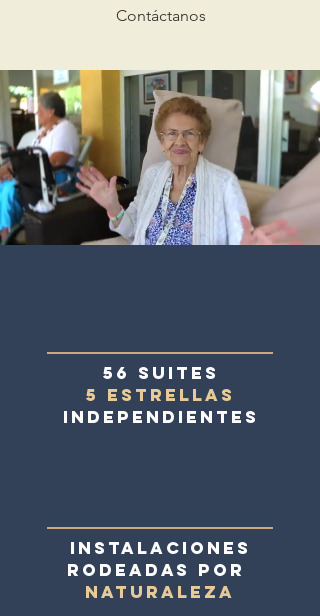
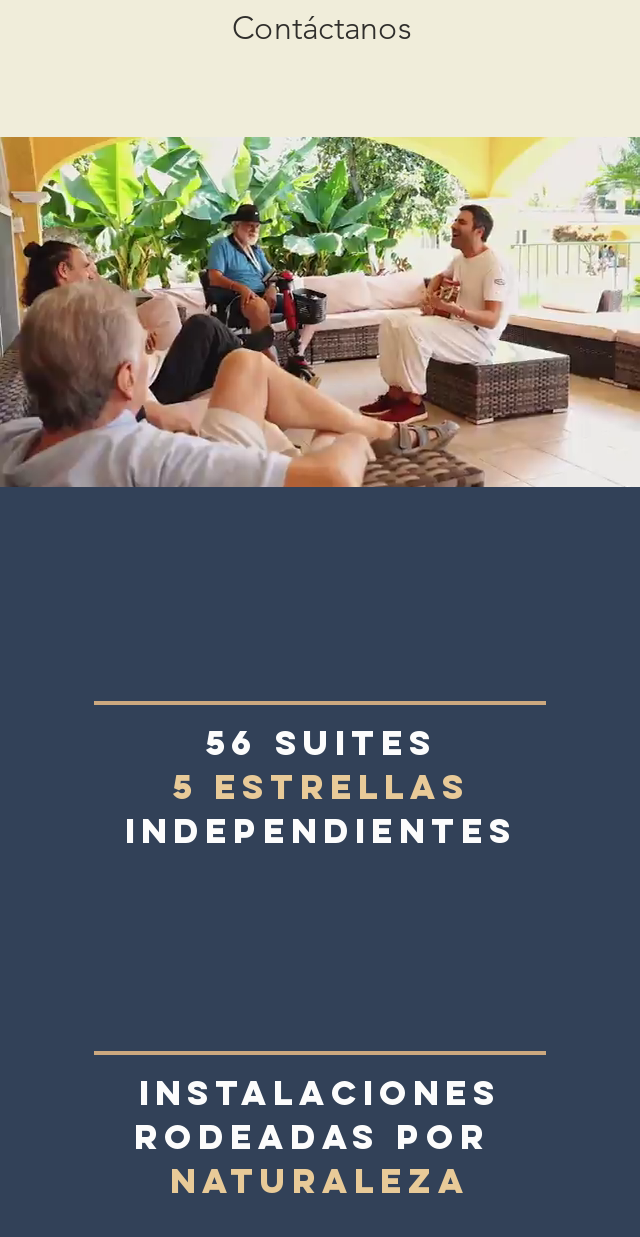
- [image]
+ [image]
